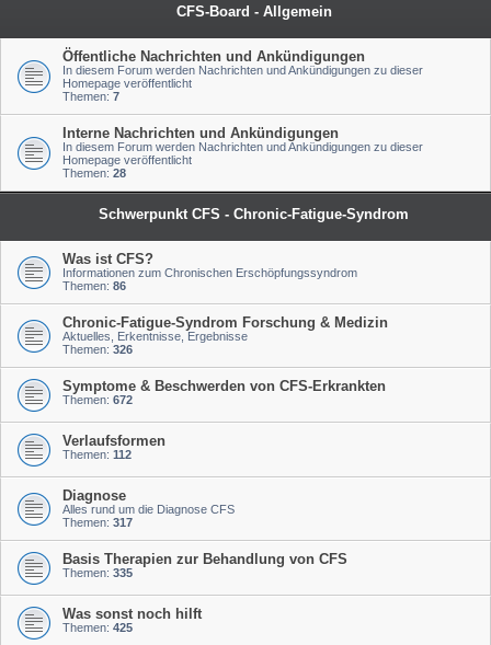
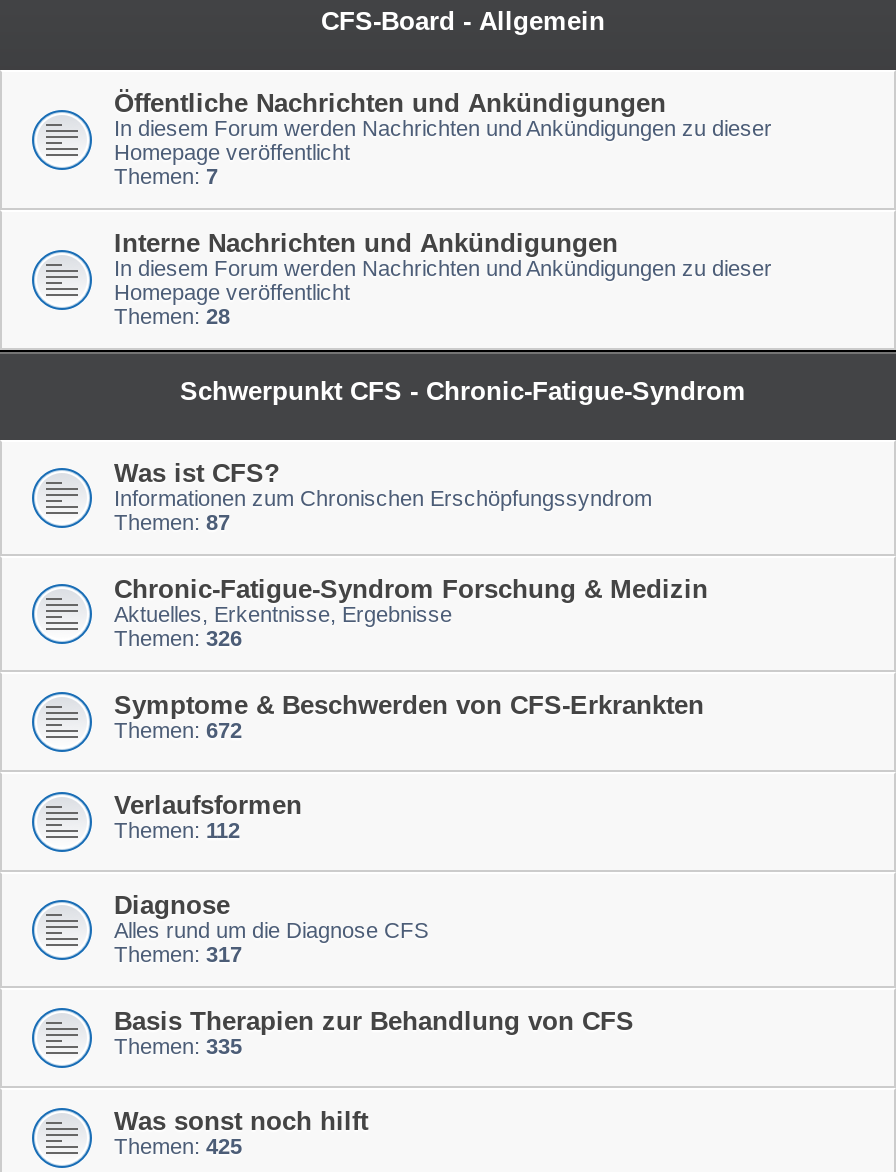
- Themen: 86
+ Themen: 87
